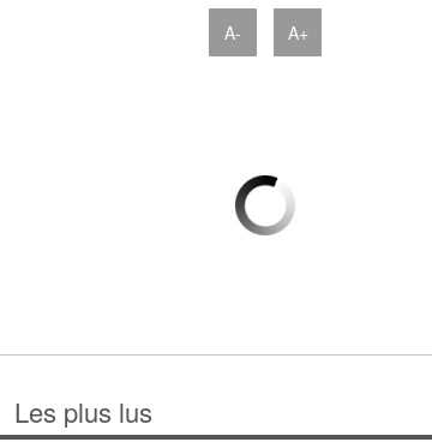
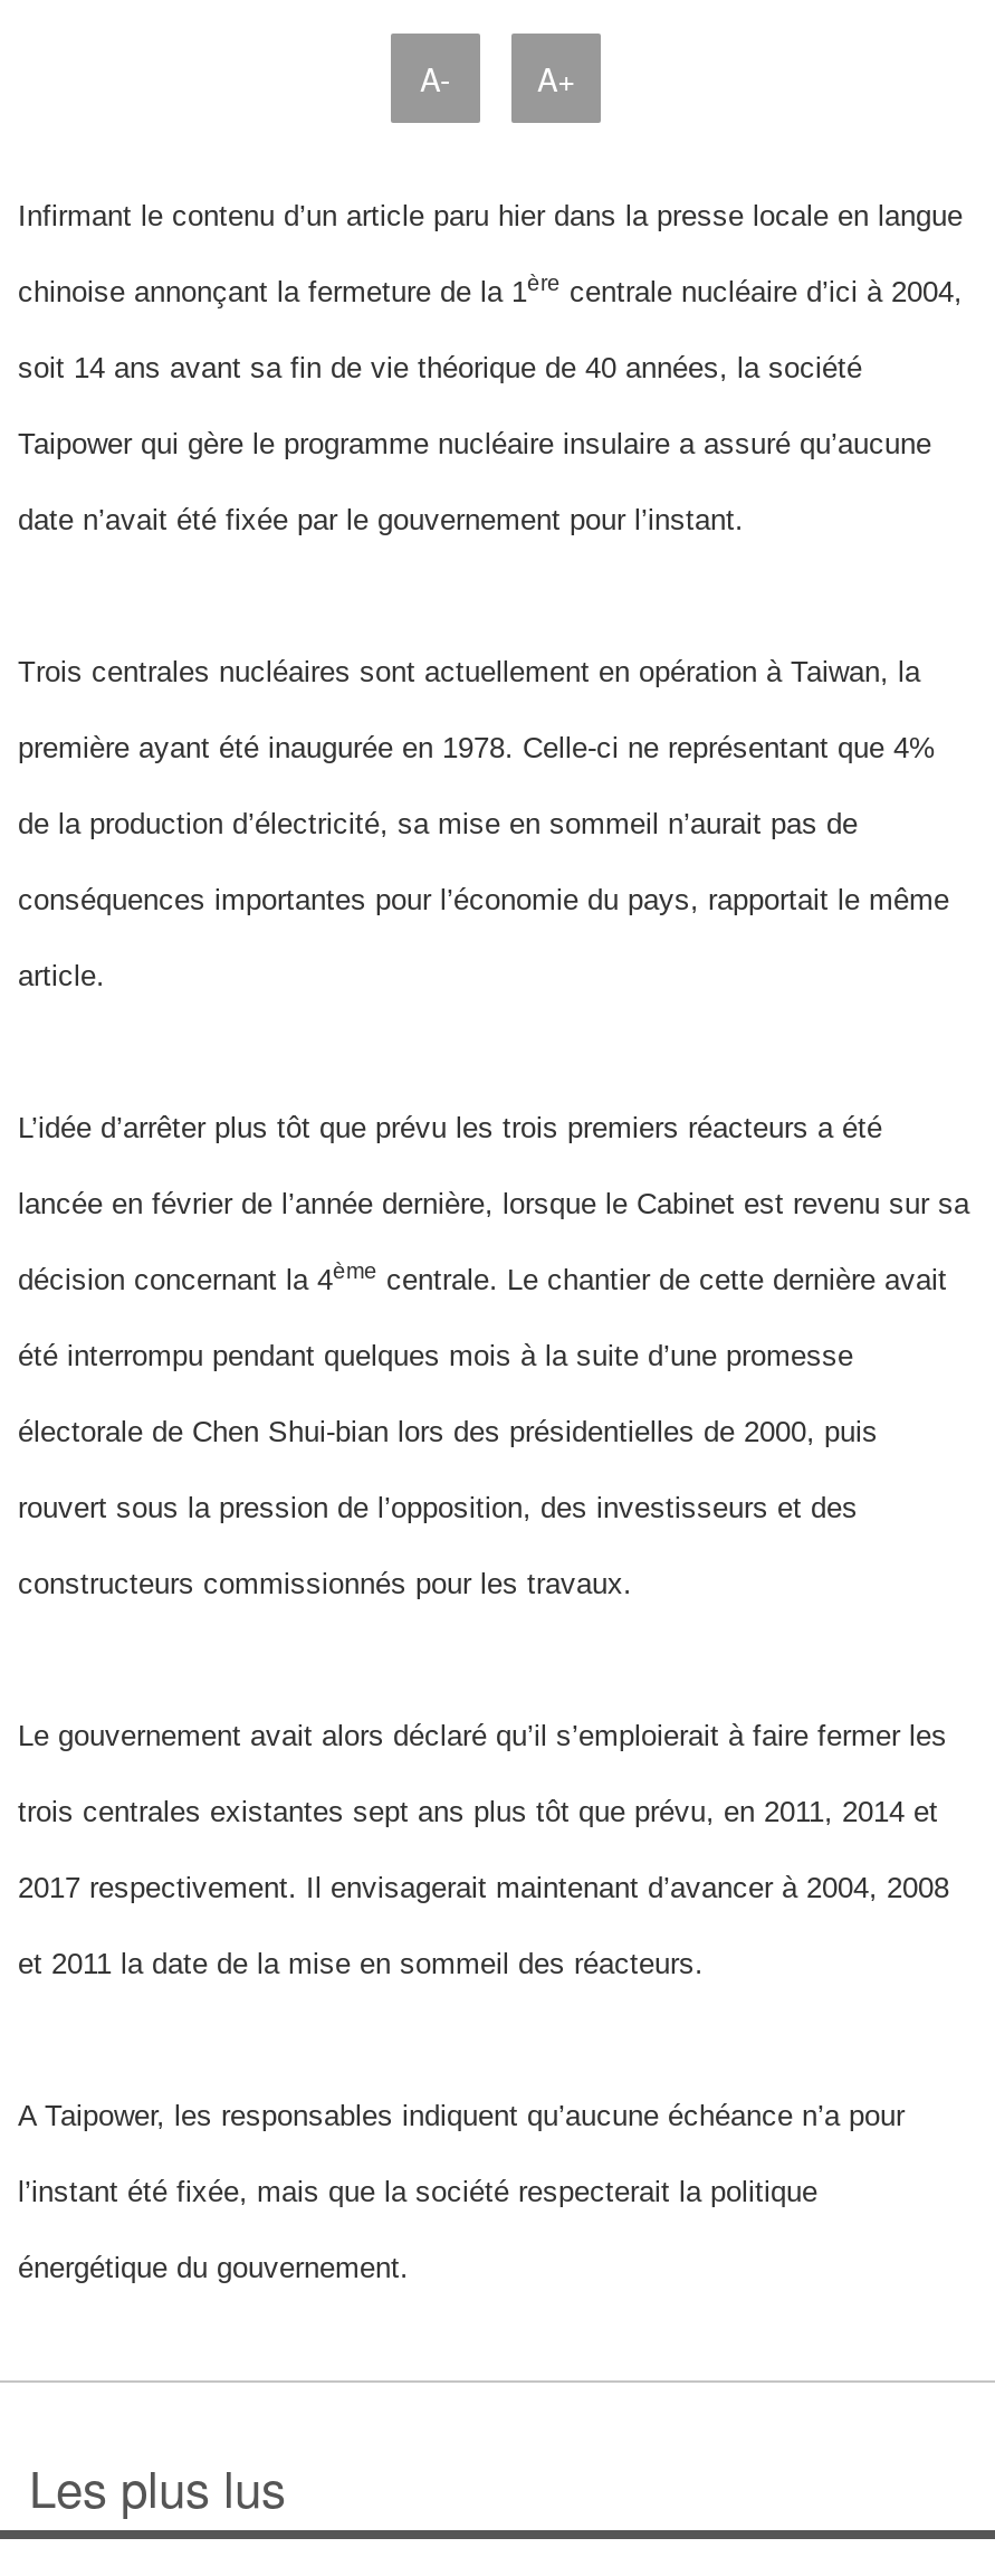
+ Infirmant le contenu d’un article paru hier dans la presse locale en langue
+ chinoise annonçant la fermeture de la 1ère centrale nucléaire d’ici à 2004,
+ soit 14 ans avant sa fin de vie théorique de 40 années, la société
+ Taipower qui gère le programme nucléaire insulaire a assuré qu’aucune
+ date n’avait été fixée par le gouvernement pour l’instant.

+ Trois centrales nucléaires sont actuellement en opération à Taiwan, la
+ première ayant été inaugurée en 1978. Celle-ci ne représentant que 4%
+ de la production d’électricité, sa mise en sommeil n’aurait pas de
+ conséquences importantes pour l’économie du pays, rapportait le même
+ article.

+ L’idée d’arrêter plus tôt que prévu les trois premiers réacteurs a été
+ lancée en février de l’année dernière, lorsque le Cabinet est revenu sur sa
+ décision concernant la 4ème centrale. Le chantier de cette dernière avait
+ été interrompu pendant quelques mois à la suite d’une promesse
+ électorale de Chen Shui-bian lors des présidentielles de 2000, puis
+ rouvert sous la pression de l’opposition, des investisseurs et des
+ constructeurs commissionnés pour les travaux.

+ Le gouvernement avait alors déclaré qu’il s’emploierait à faire fermer les
+ trois centrales existantes sept ans plus tôt que prévu, en 2011, 2014 et
+ 2017 respectivement. Il envisagerait maintenant d’avancer à 2004, 2008
+ et 2011 la date de la mise en sommeil des réacteurs.

+ A Taipower, les responsables indiquent qu’aucune échéance n’a pour
+ l’instant été fixée, mais que la société respecterait la politique
+ énergétique du gouvernement.
